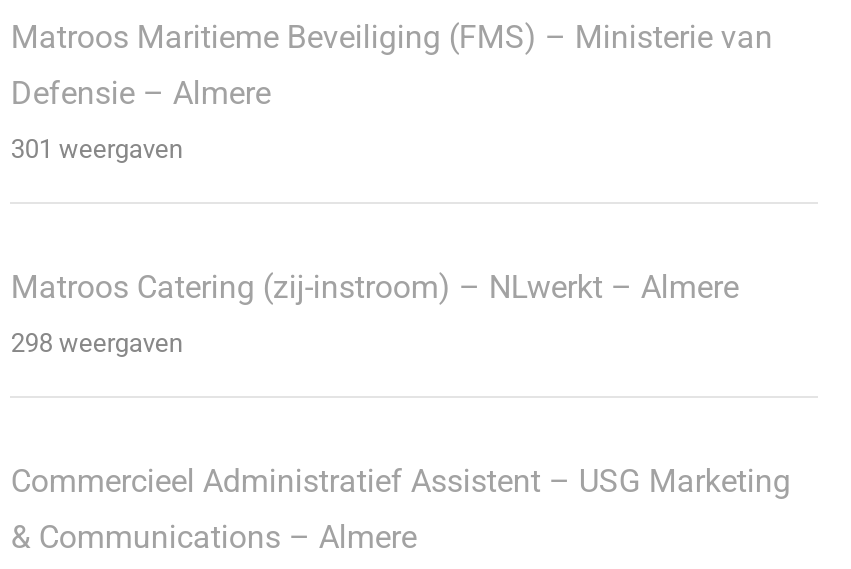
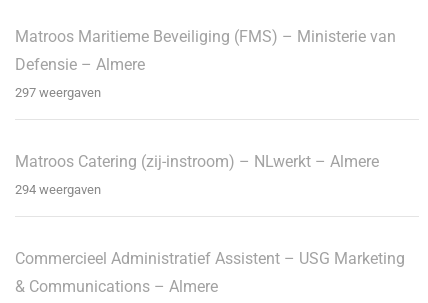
- 301 weergaven
+ 297 weergaven

- 298 weergaven
+ 294 weergaven
